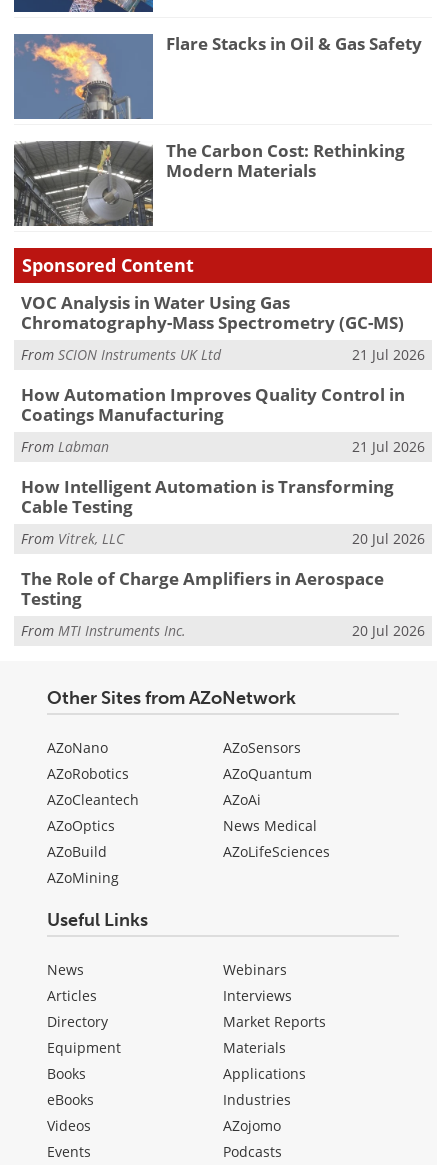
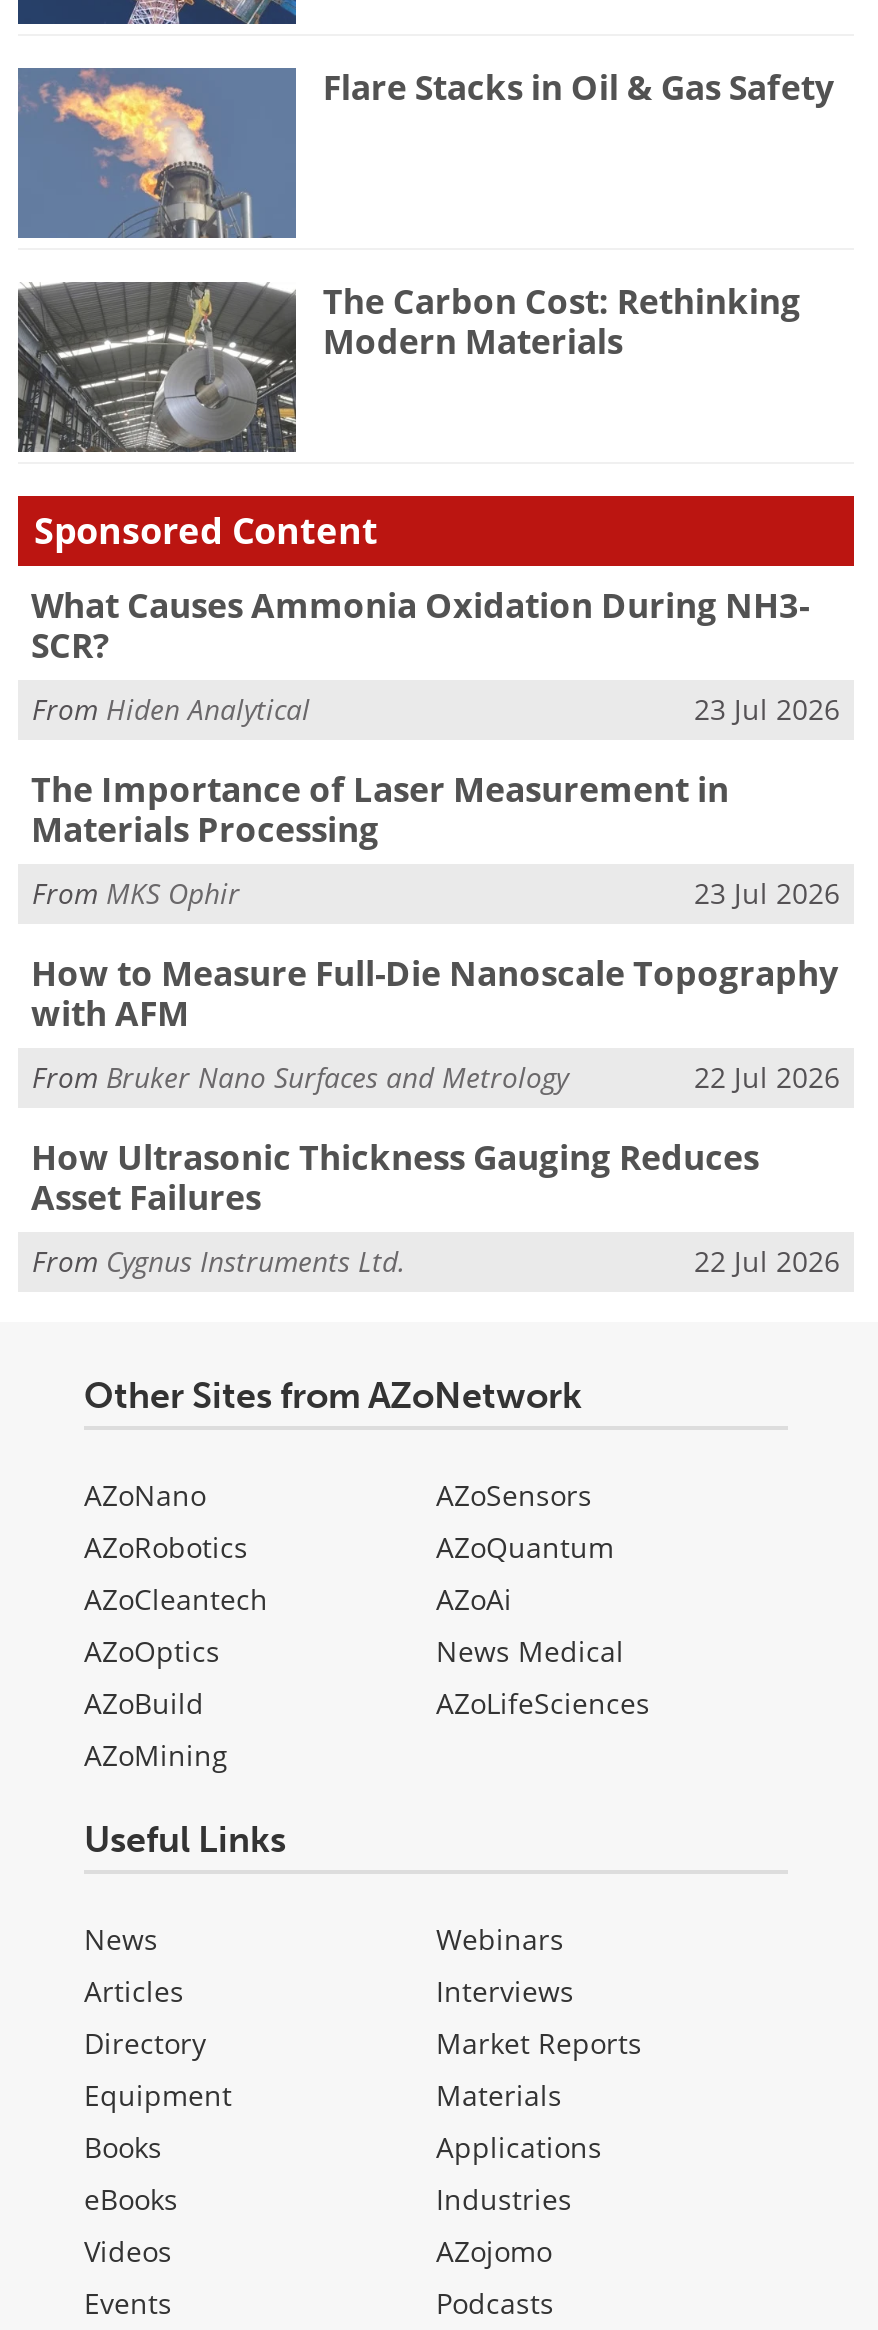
- VOC Analysis in Water Using Gas
- Chromatography-Mass Spectrometry (GC-MS)
+ What Causes Ammonia Oxidation During NH3-
+ SCR?

- From SCION Instruments UK Ltd
- 21 Jul 2026
+ From Hiden Analytical
+ 23 Jul 2026

- How Automation Improves Quality Control in
- Coatings Manufacturing
+ The Importance of Laser Measurement in
+ Materials Processing

- From Labman
- 21 Jul 2026
+ From MKS Ophir
+ 23 Jul 2026

- How Intelligent Automation is Transforming
- Cable Testing
+ How to Measure Full-Die Nanoscale Topography
+ with AFM

- From Vitrek, LLC
- 20 Jul 2026
+ From Bruker Nano Surfaces and Metrology
+ 22 Jul 2026

- The Role of Charge Amplifiers in Aerospace
- Testing
+ How Ultrasonic Thickness Gauging Reduces
+ Asset Failures

- From MTI Instruments Inc.
- 20 Jul 2026
+ From Cygnus Instruments Ltd.
+ 22 Jul 2026
